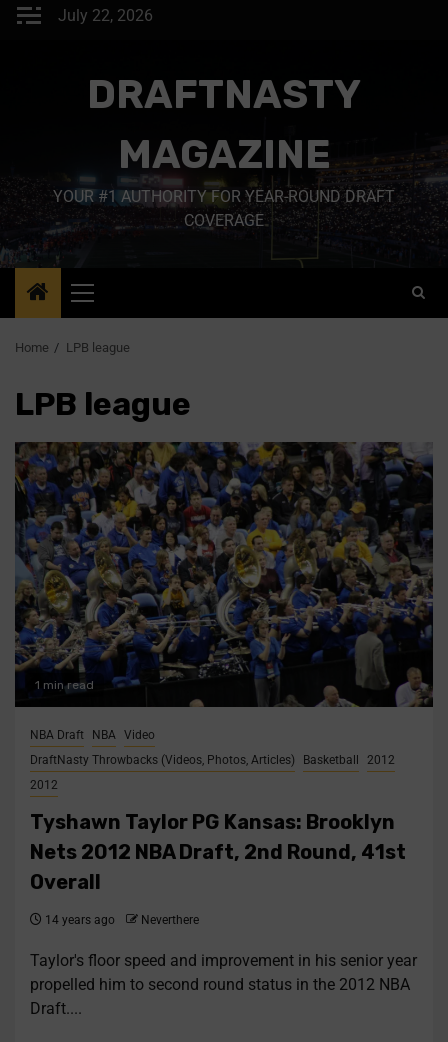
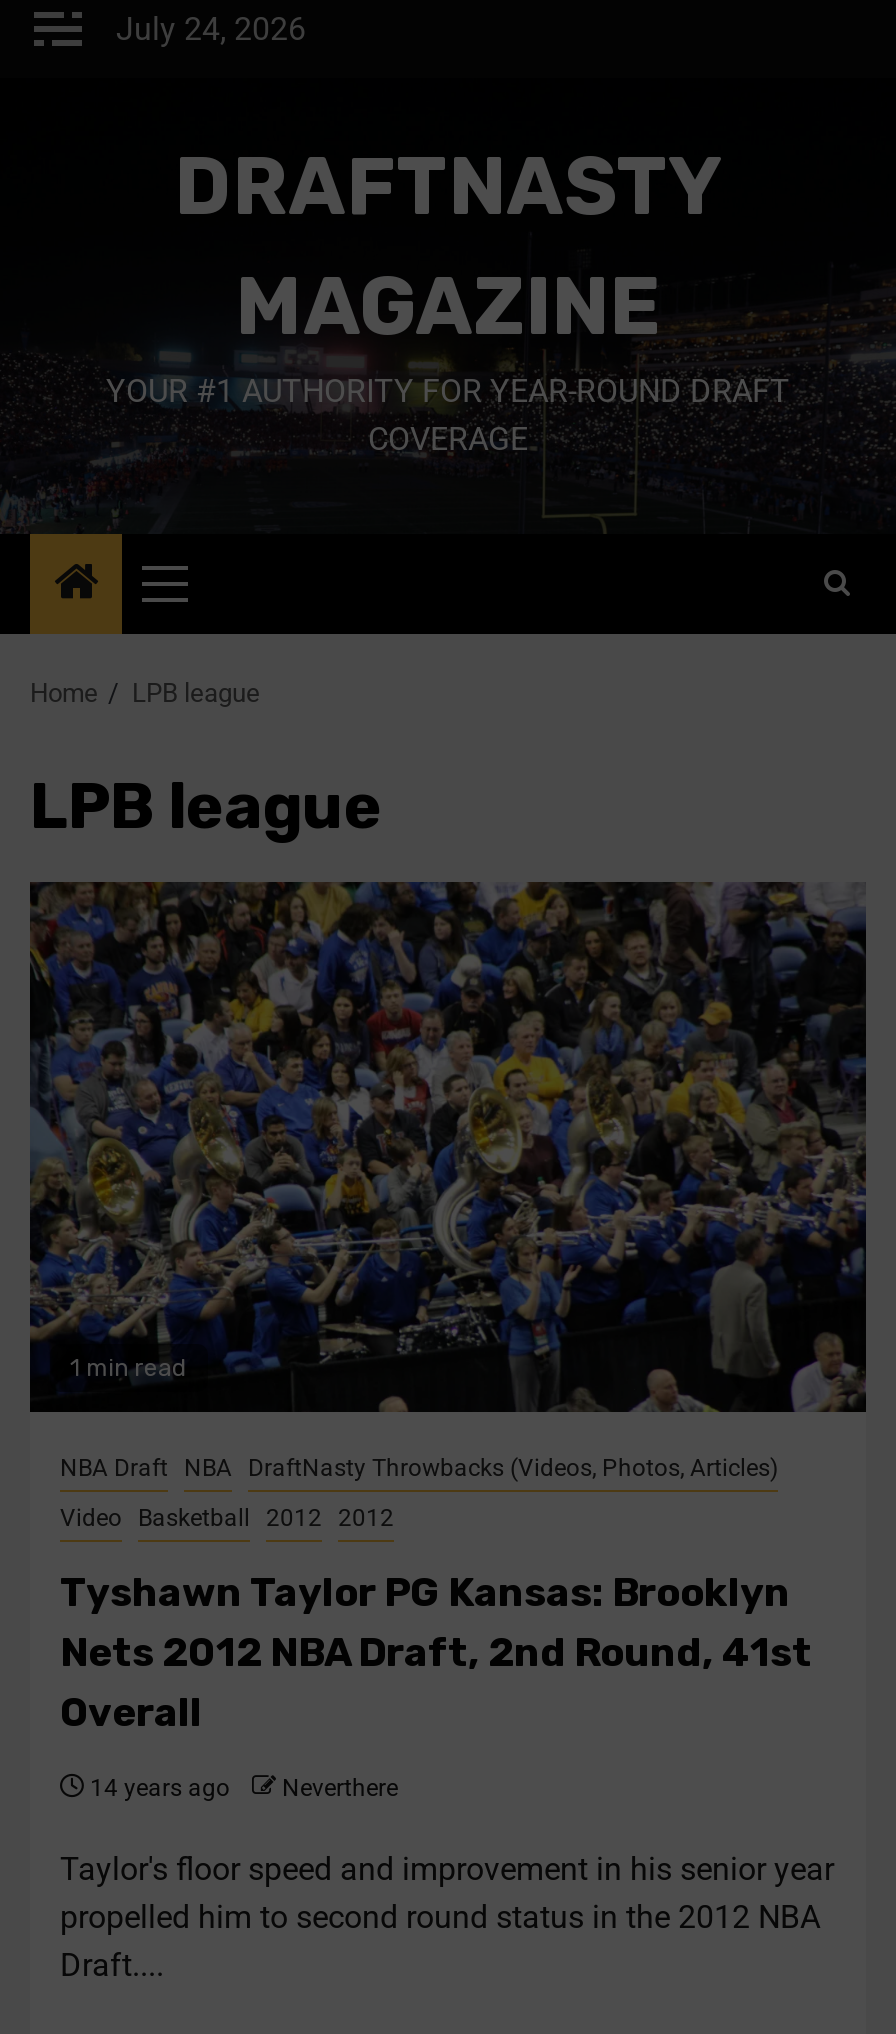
- July 22, 2026
+ July 24, 2026

- NBA Draft NBA Video
- DraftNasty Throwbacks (Videos, Photos, Articles) Basketball 2012
- 2012
+ NBA Draft NBA DraftNasty Throwbacks (Videos, Photos, Articles)
+ Video Basketball 2012 2012
